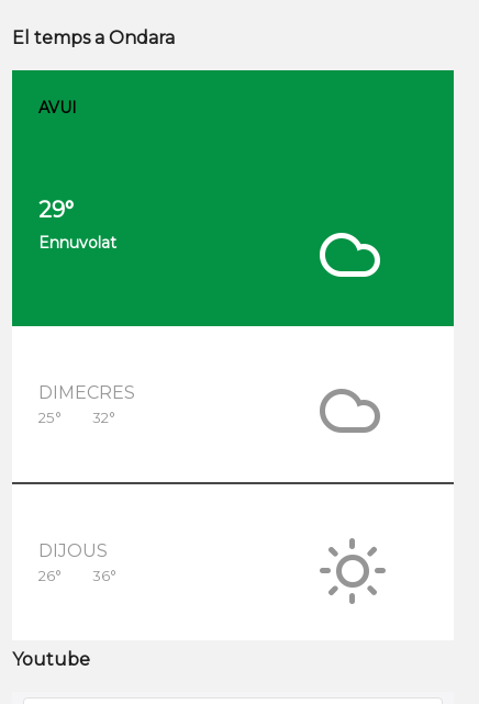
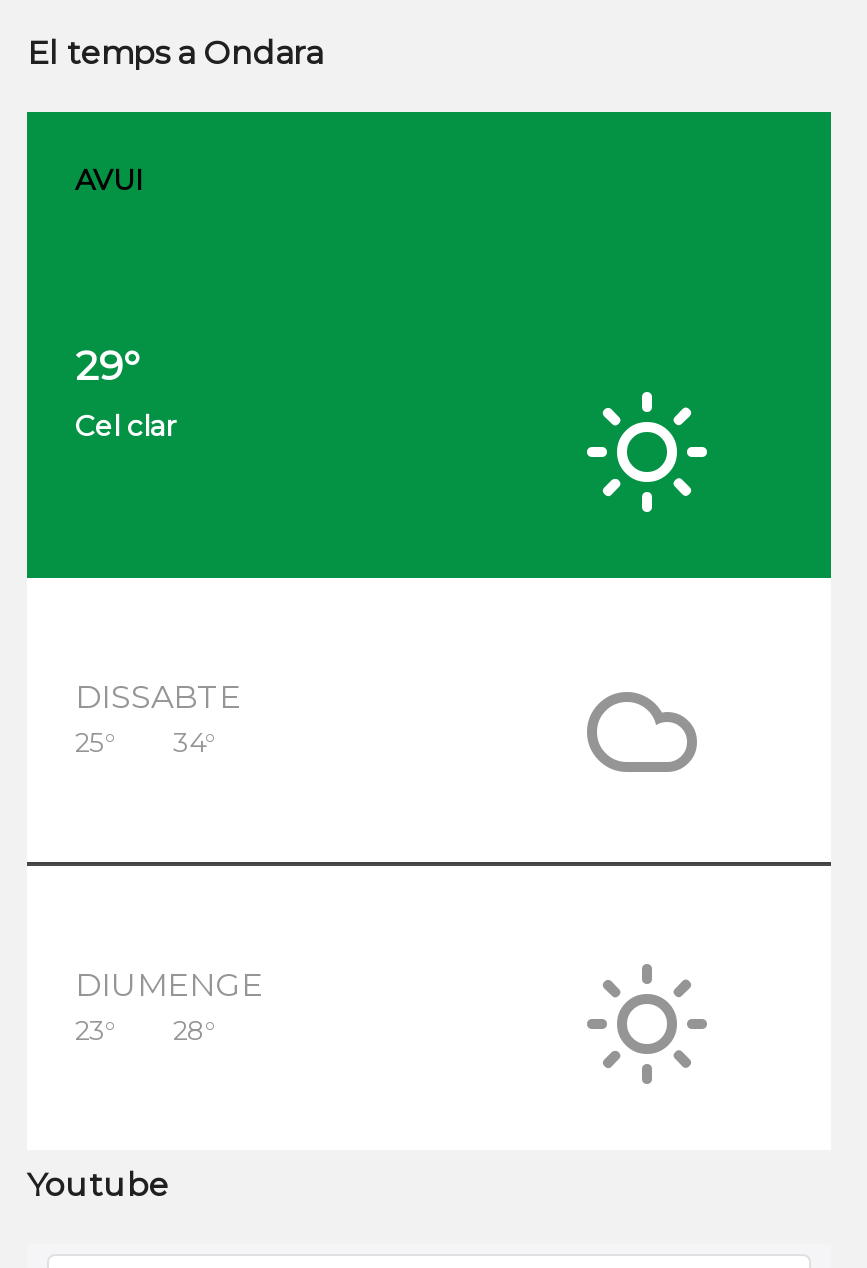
- [image]
+ [image]

- Ennuvolat
+ Cel clar

- DIMECRES
+ DISSABTE

- 25° 32°
+ 25° 34°

- DIJOUS
- 26°
- 36°
+ DIUMENGE
+ 23°
+ 28°
